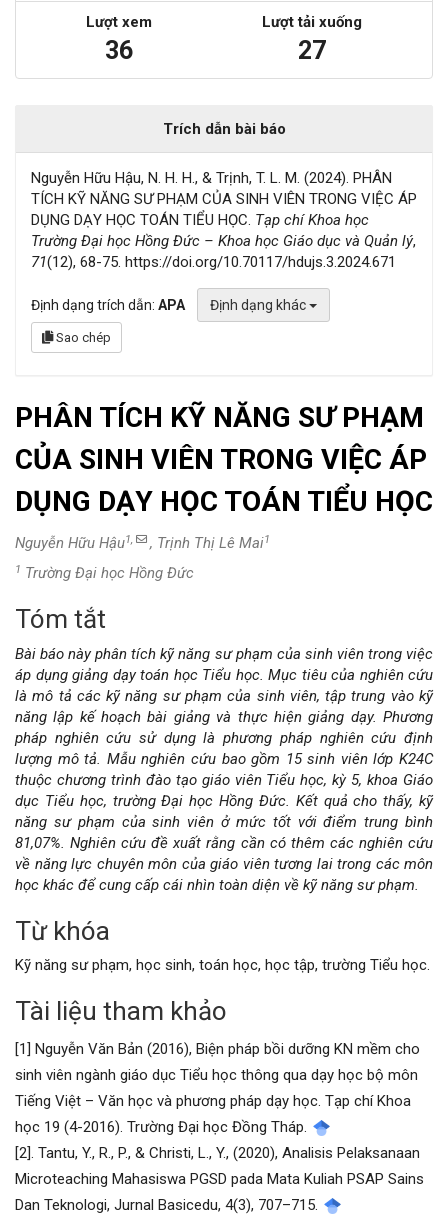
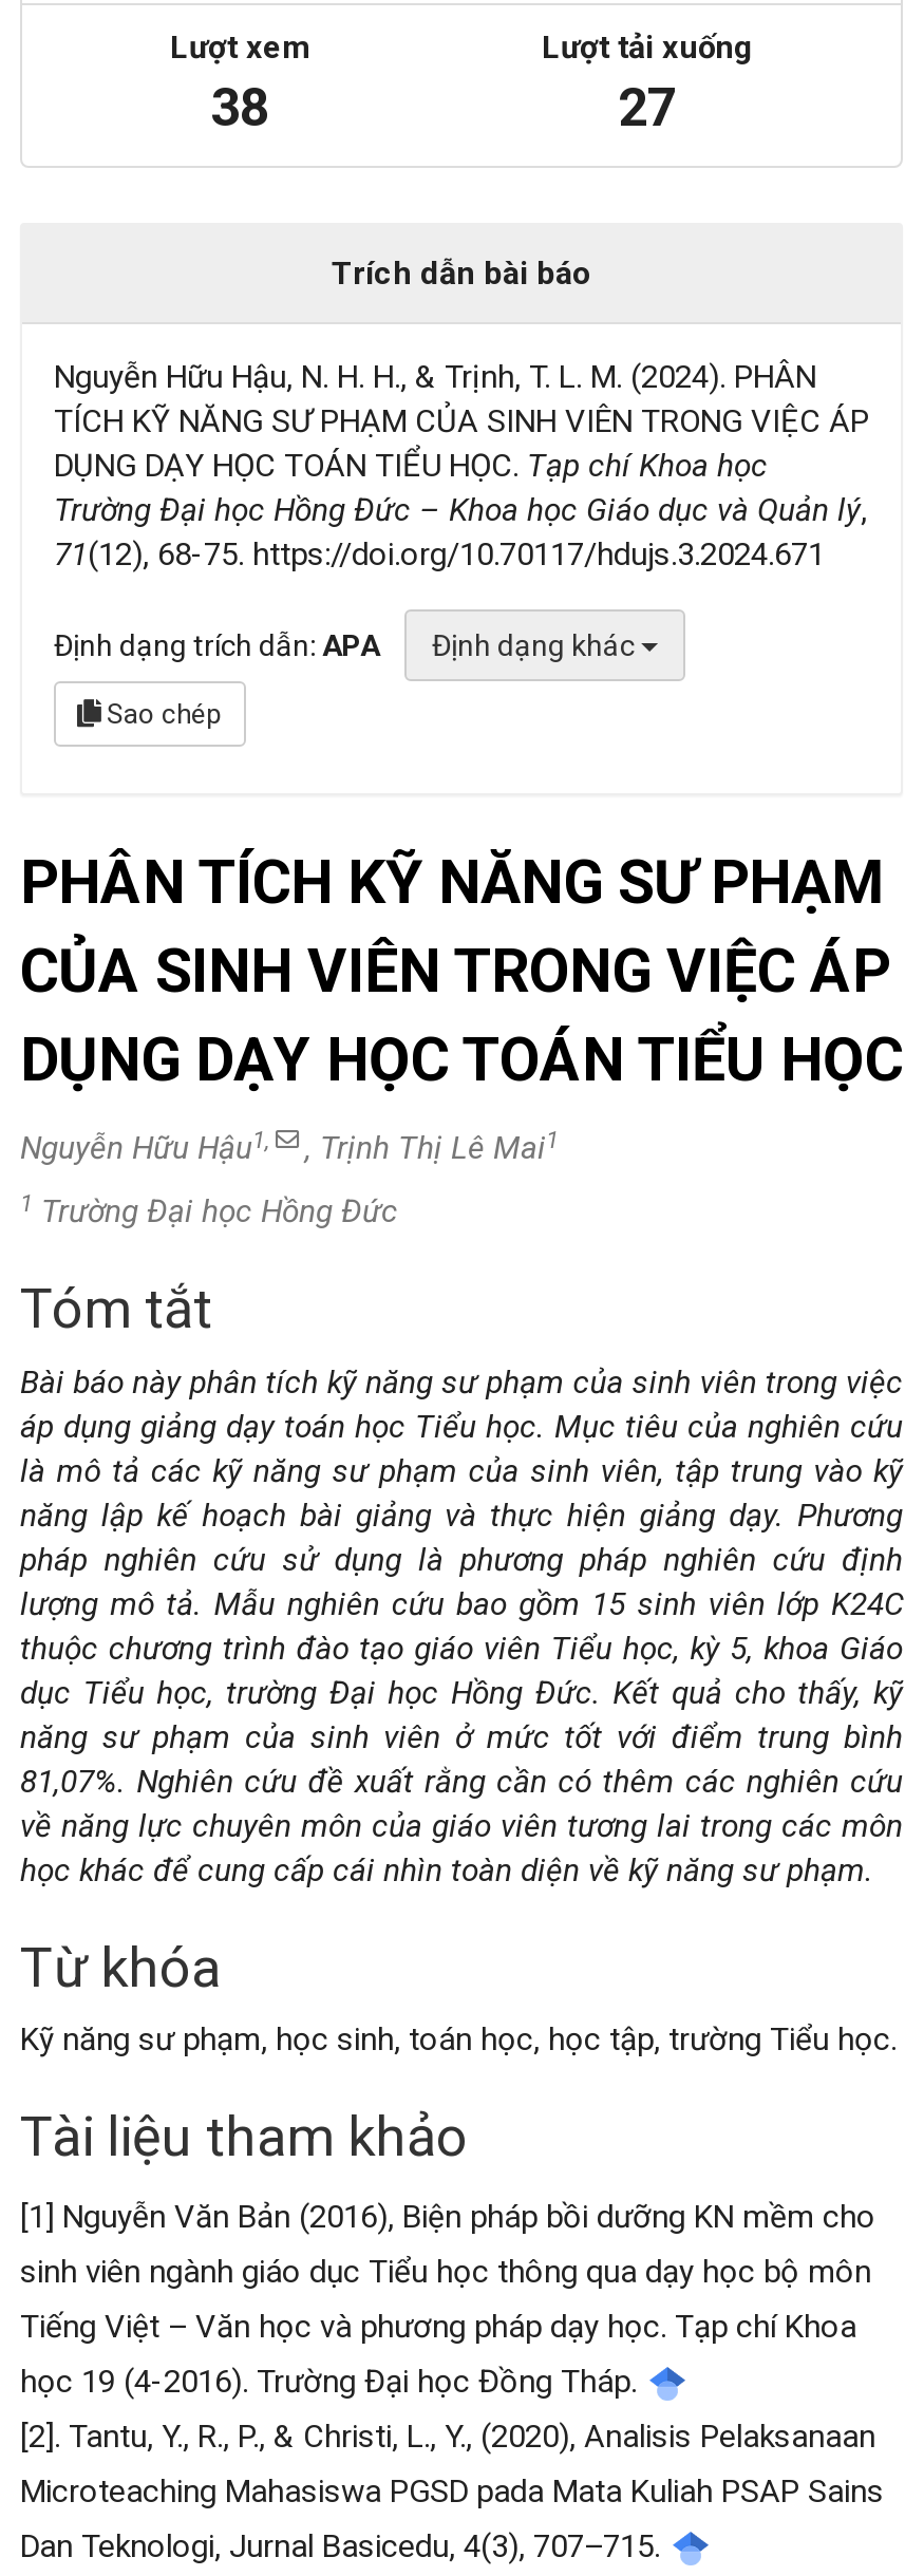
- 36
+ 38
